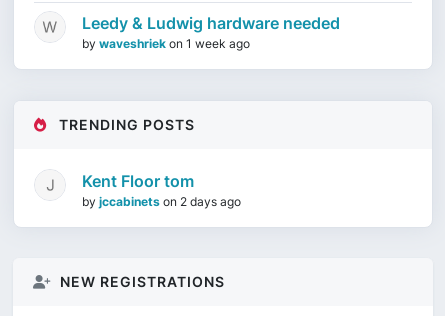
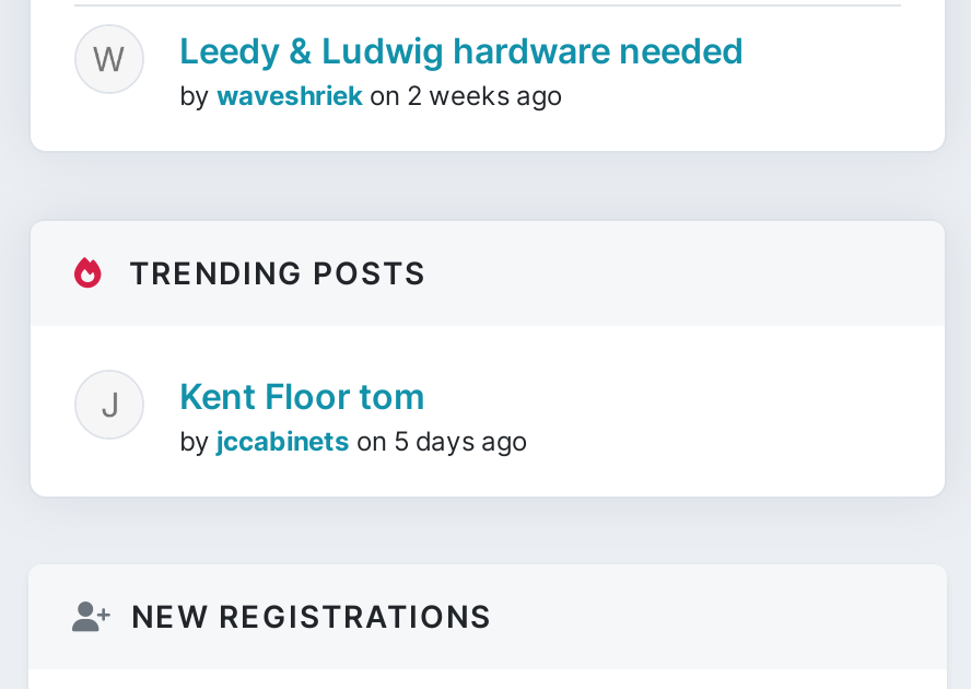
- by waveshriek on 1 week ago
+ by waveshriek on 2 weeks ago

- by jccabinets on 2 days ago
+ by jccabinets on 5 days ago
